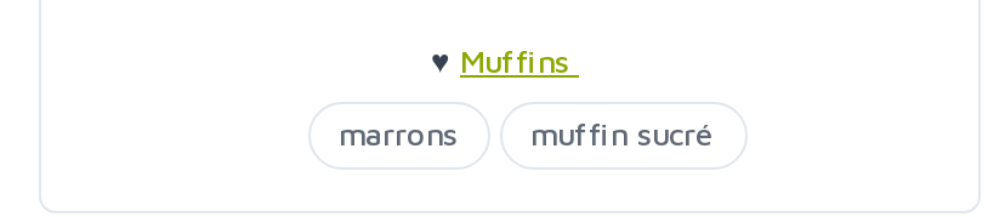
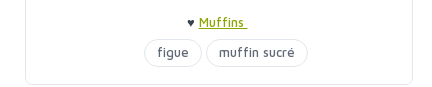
- marrons
+ figue
